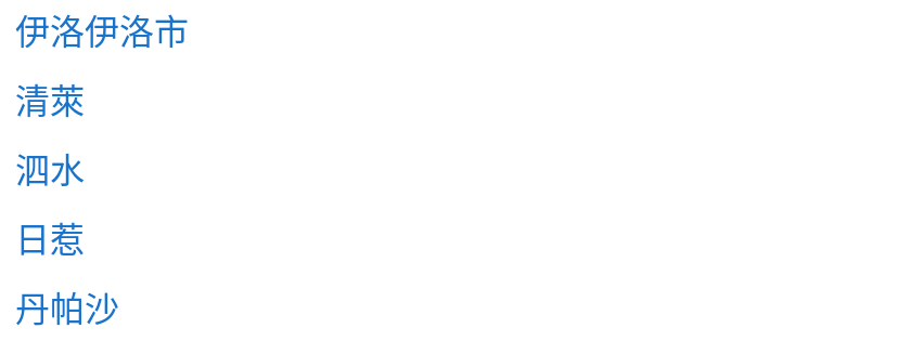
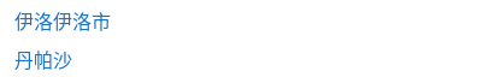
- 清萊
- 泗水
- 日惹
